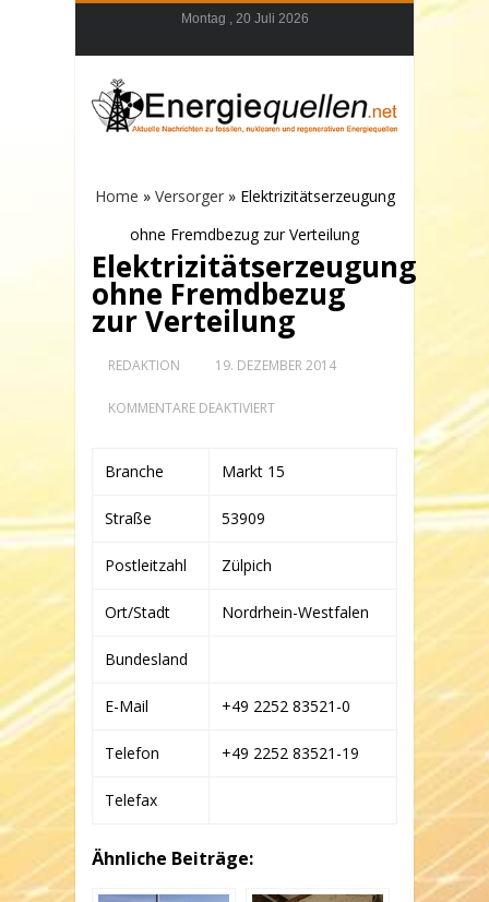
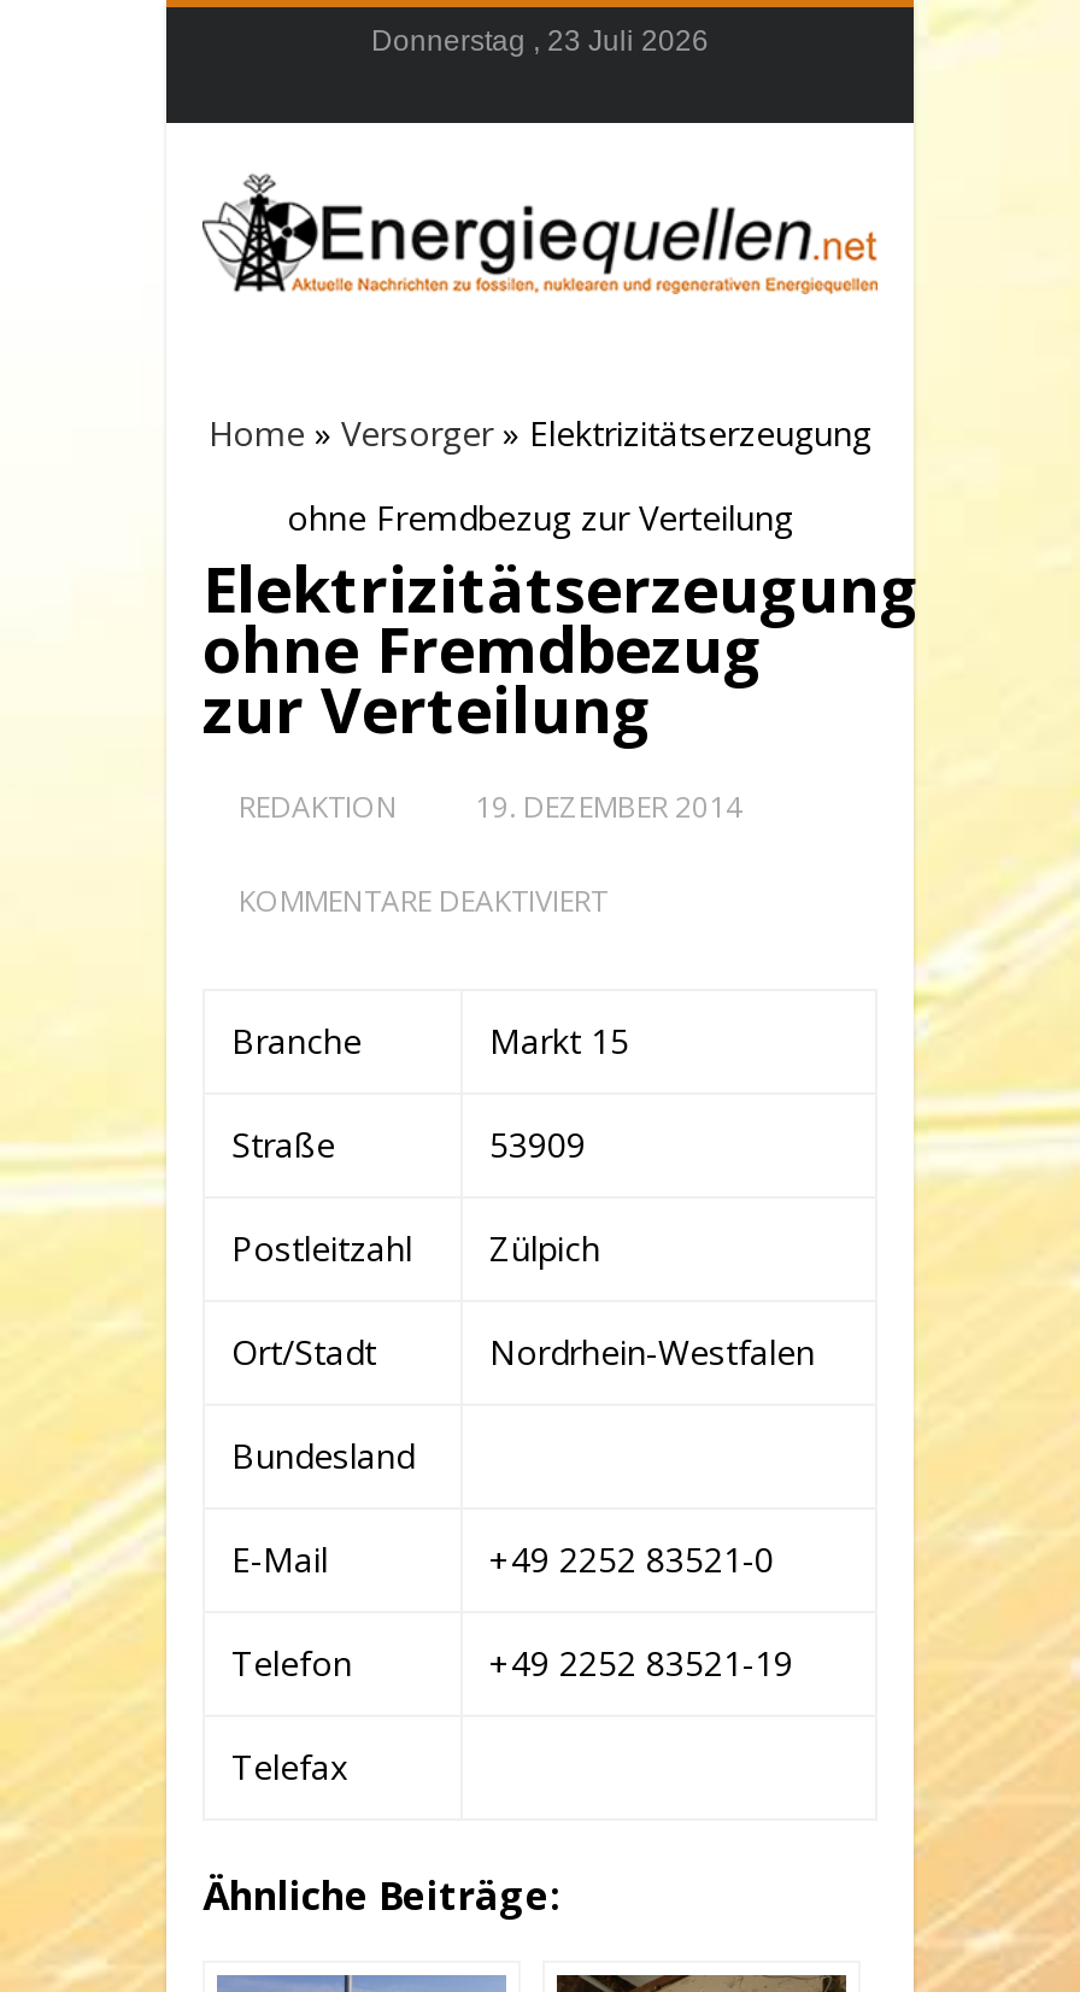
- Montag , 20 Juli 2026
+ Donnerstag , 23 Juli 2026
